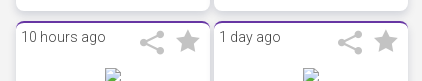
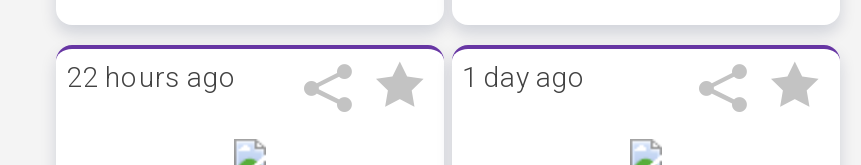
- 10 hours ago
+ 22 hours ago
